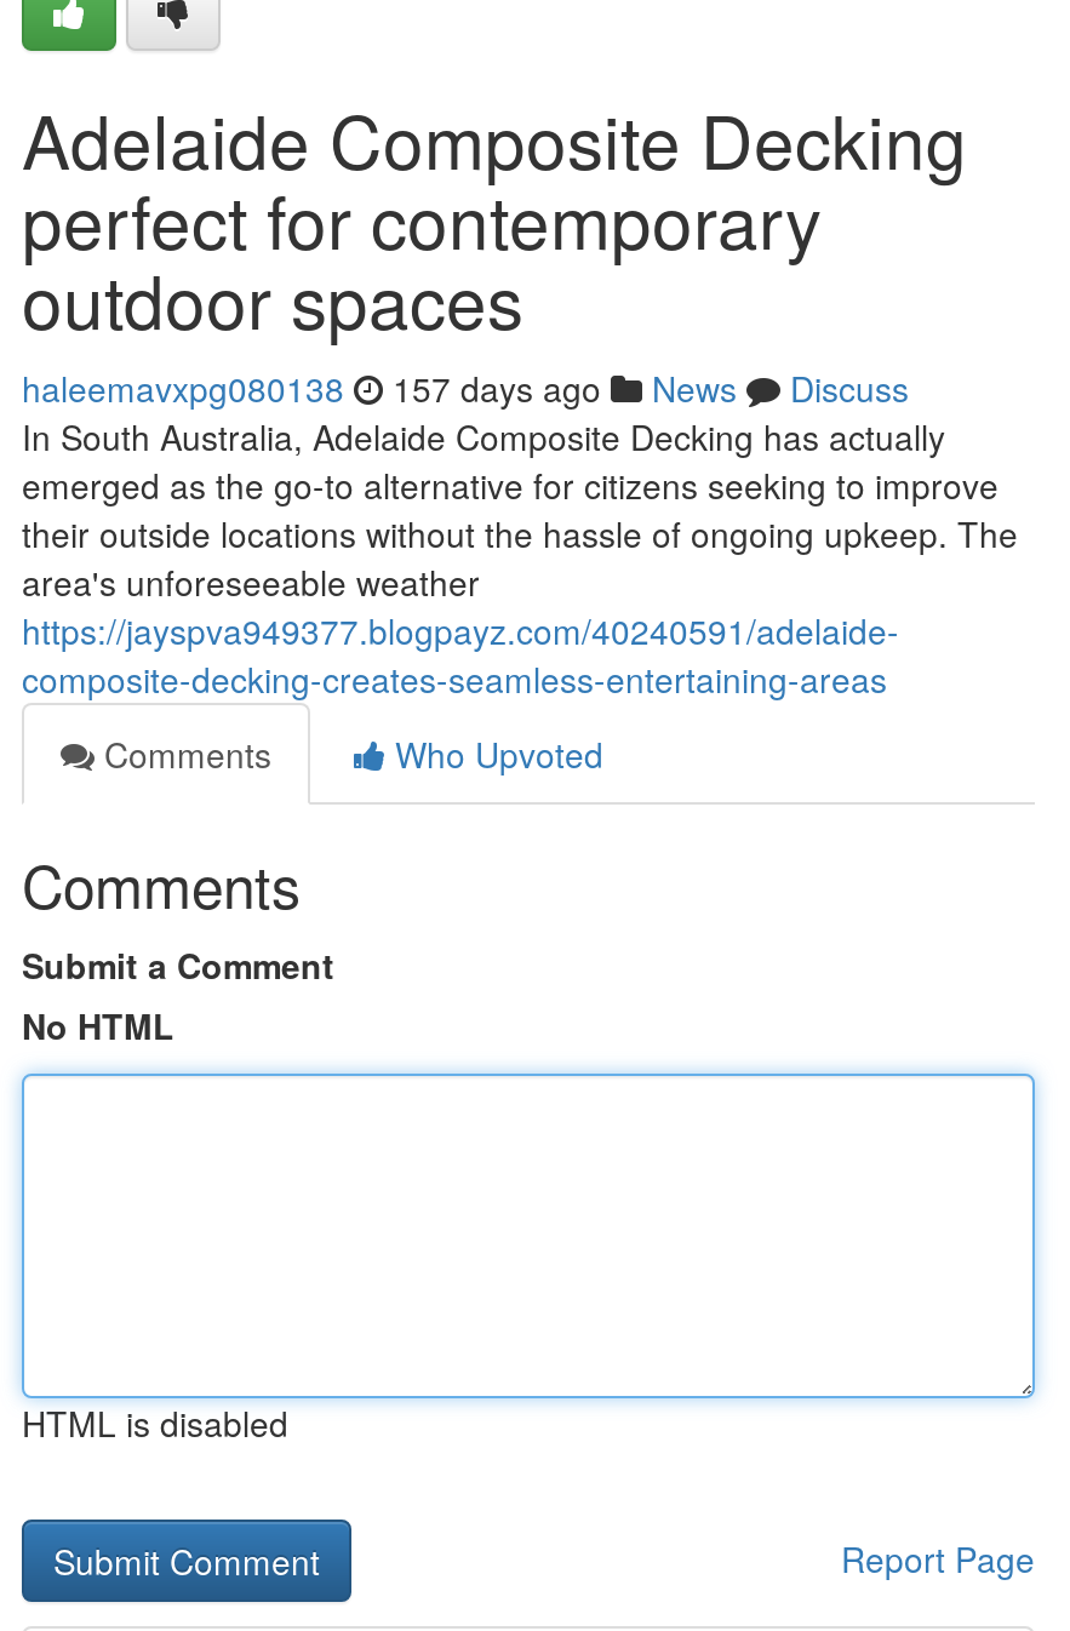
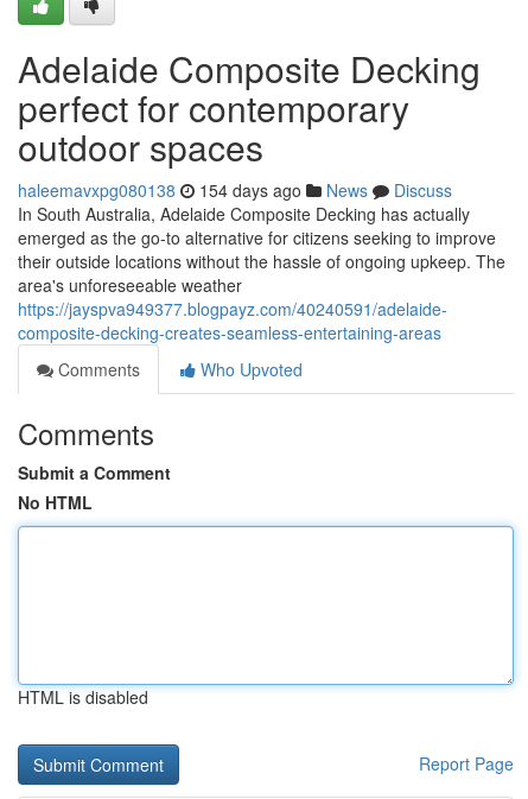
- haleemavxpg080138 157 days ago News Discuss
+ haleemavxpg080138 154 days ago News Discuss
